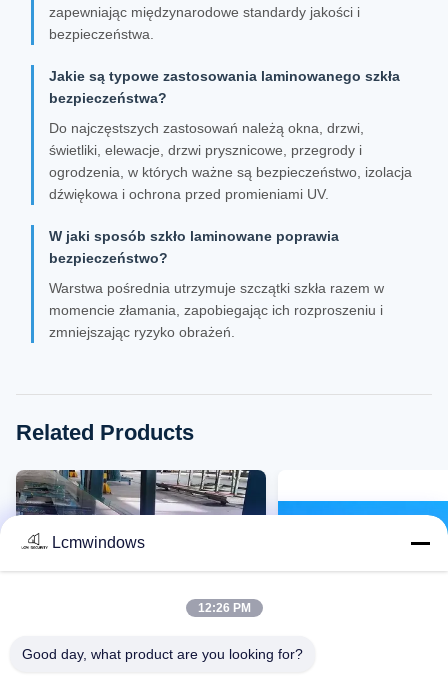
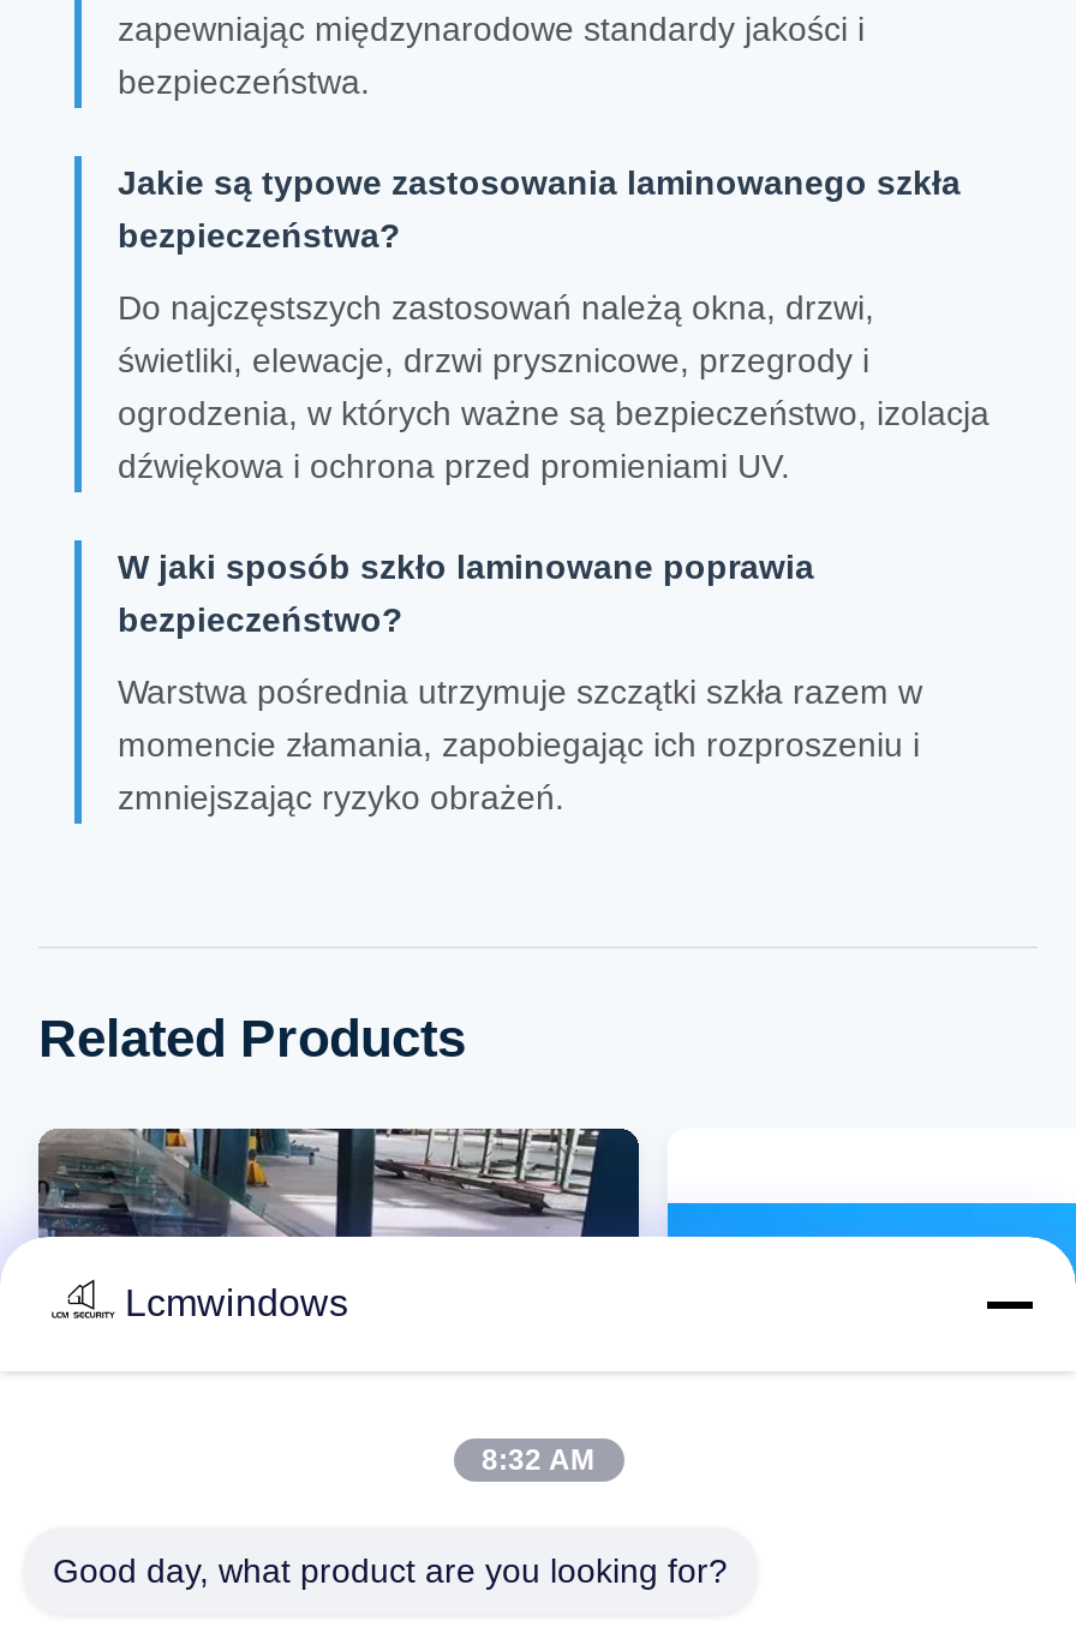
- 12:26 PM
+ 8:32 AM
